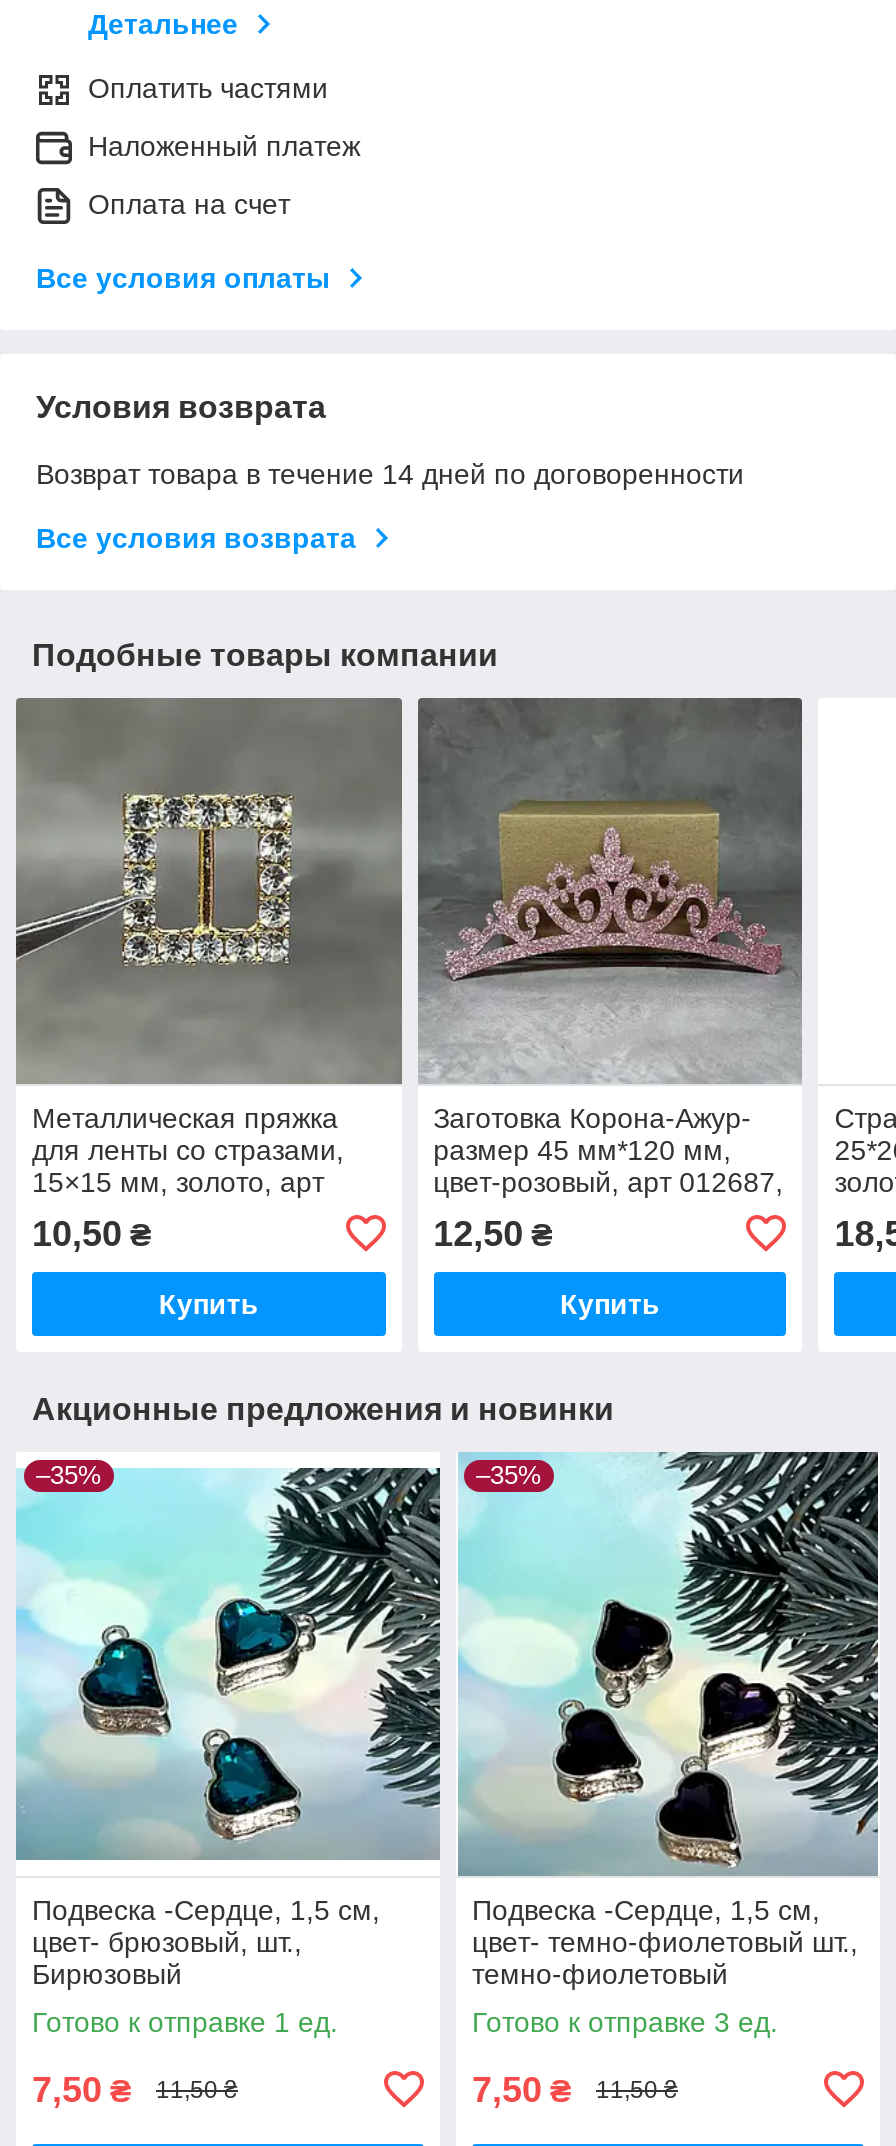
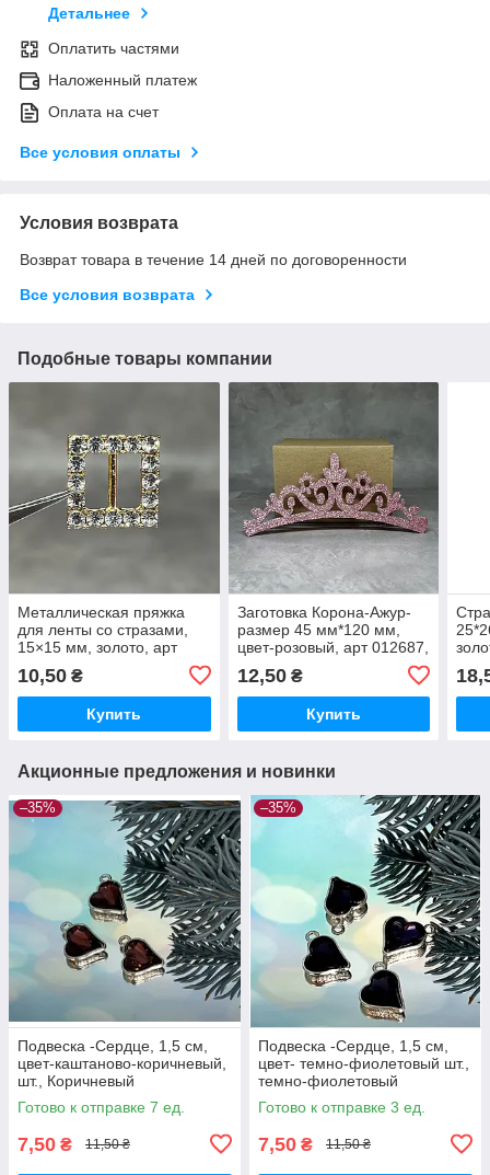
- [image]
- цвет- брюзовый, шт.,
- Бирюзовый
+ [image]
+ цвет-каштаново-коричневый,
+ шт., Коричневый

- Готово к отправке 1 ед.
+ Готово к отправке 7 ед.
